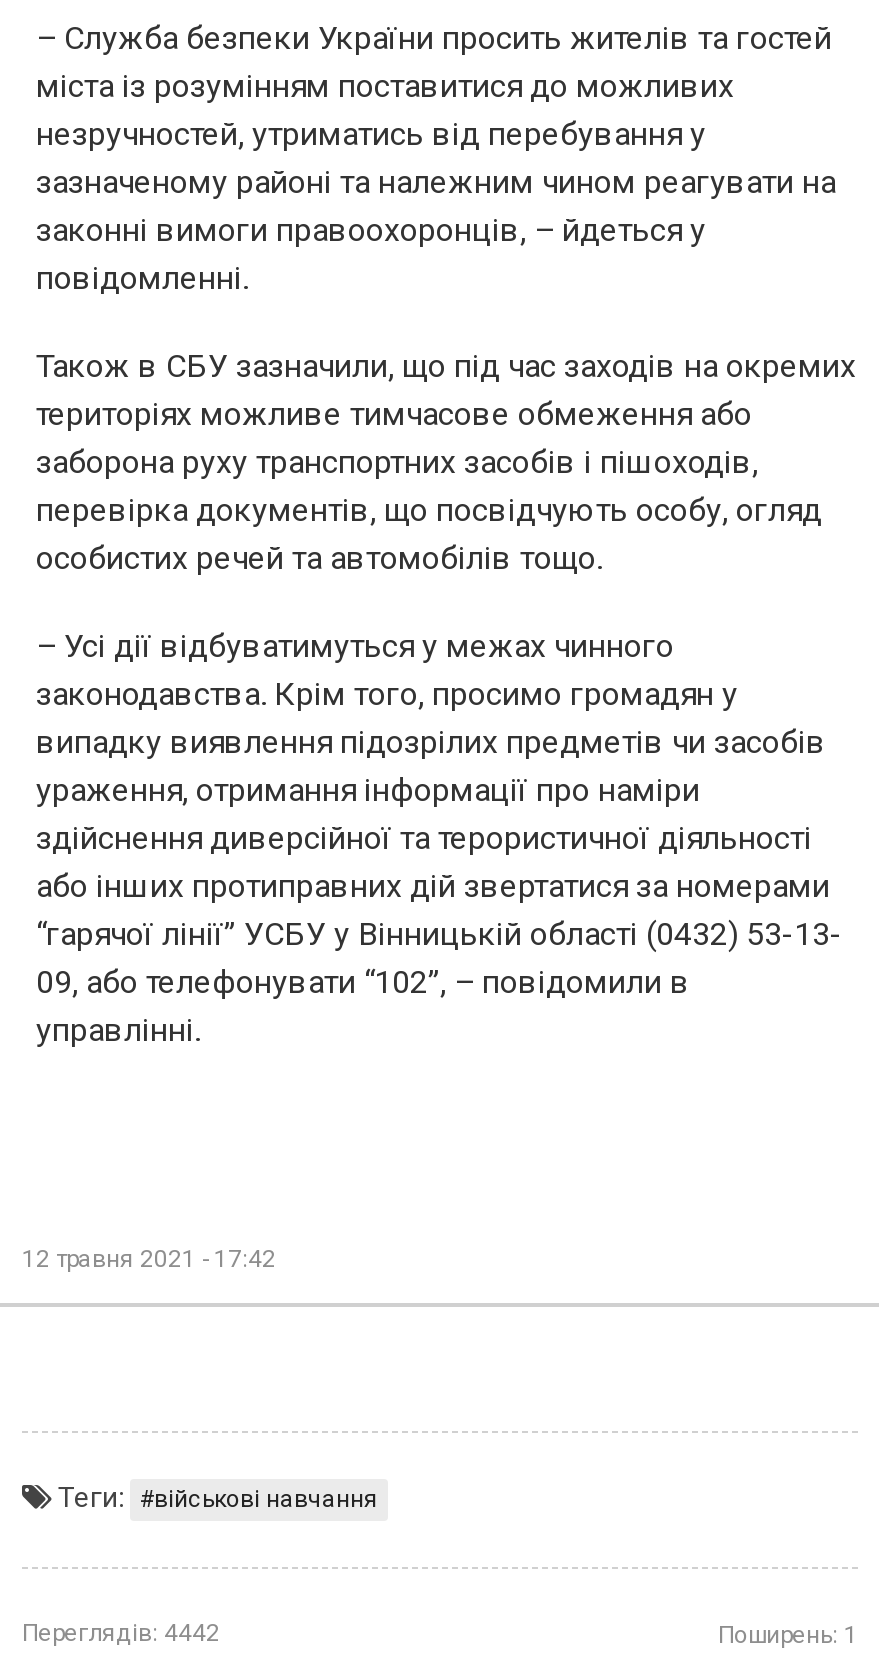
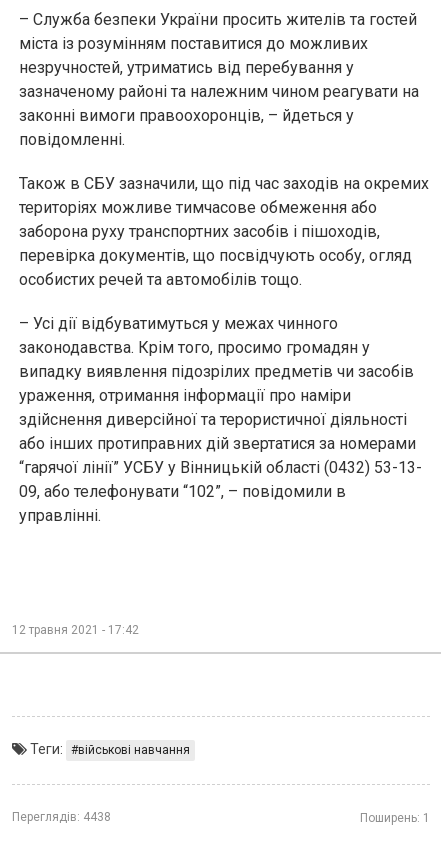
- Переглядів: 4442
+ Переглядів: 4438
